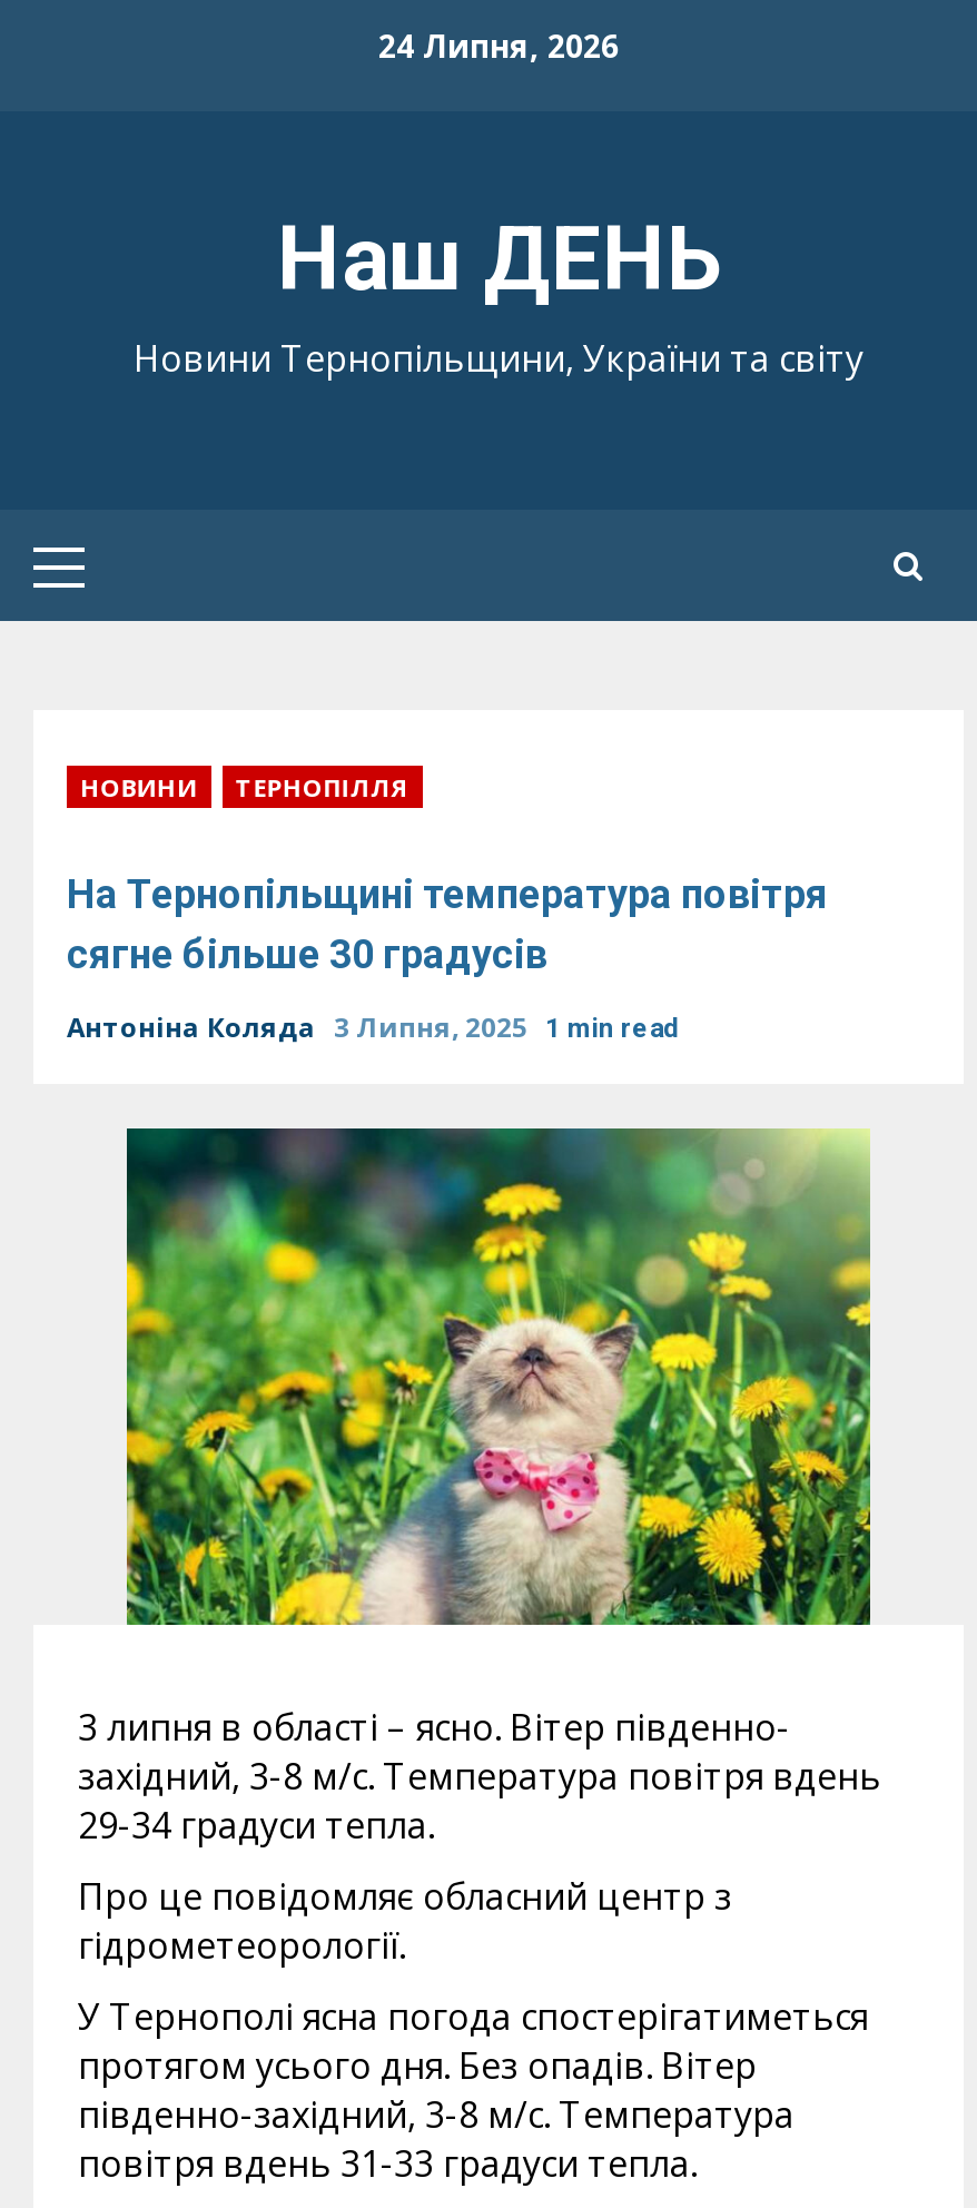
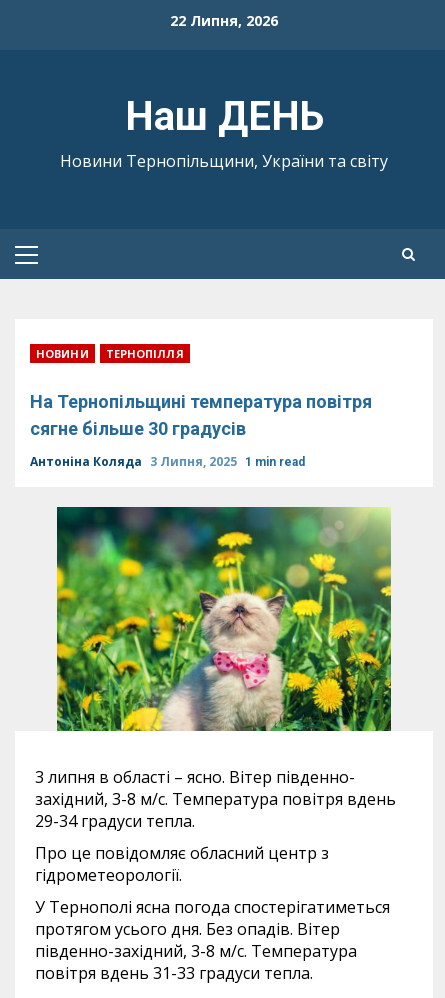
- 24 Липня, 2026
+ 22 Липня, 2026
